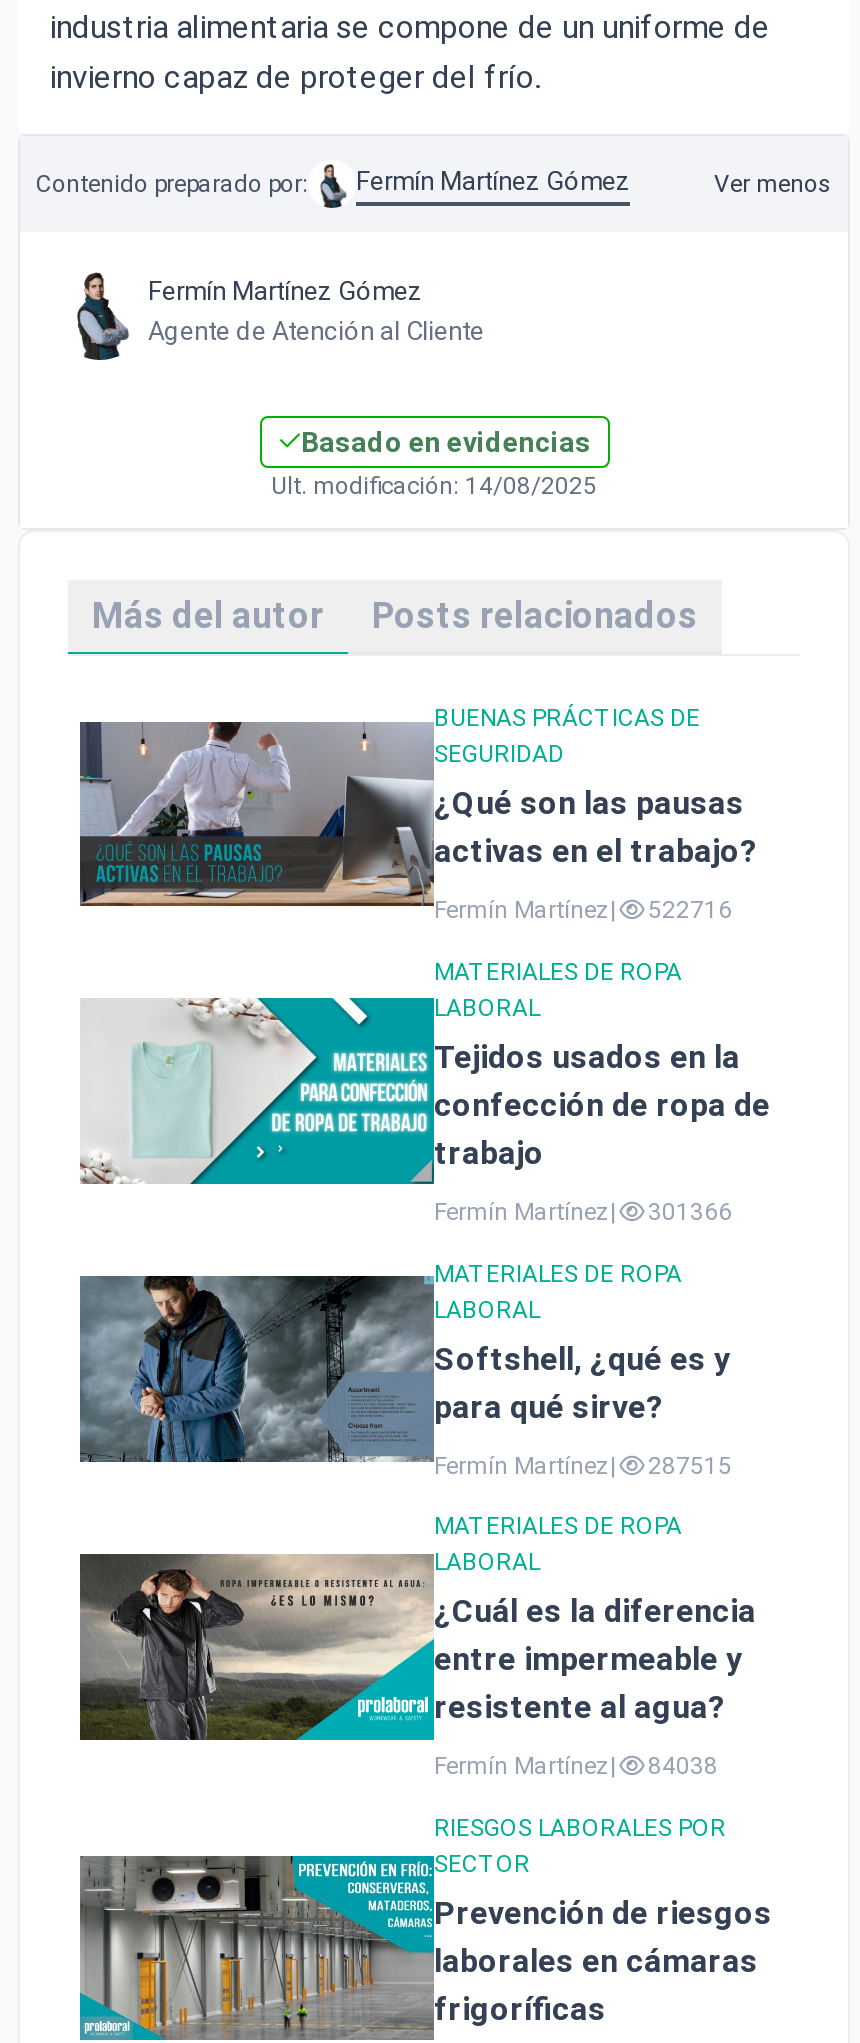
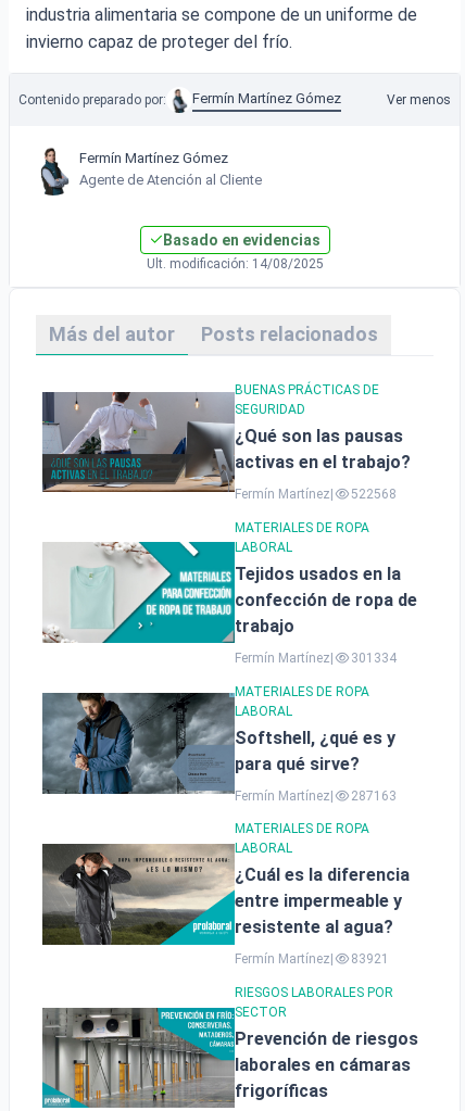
- 522716
+ 522568

- 301366
+ 301334

- 287515
+ 287163

- 84038
+ 83921
